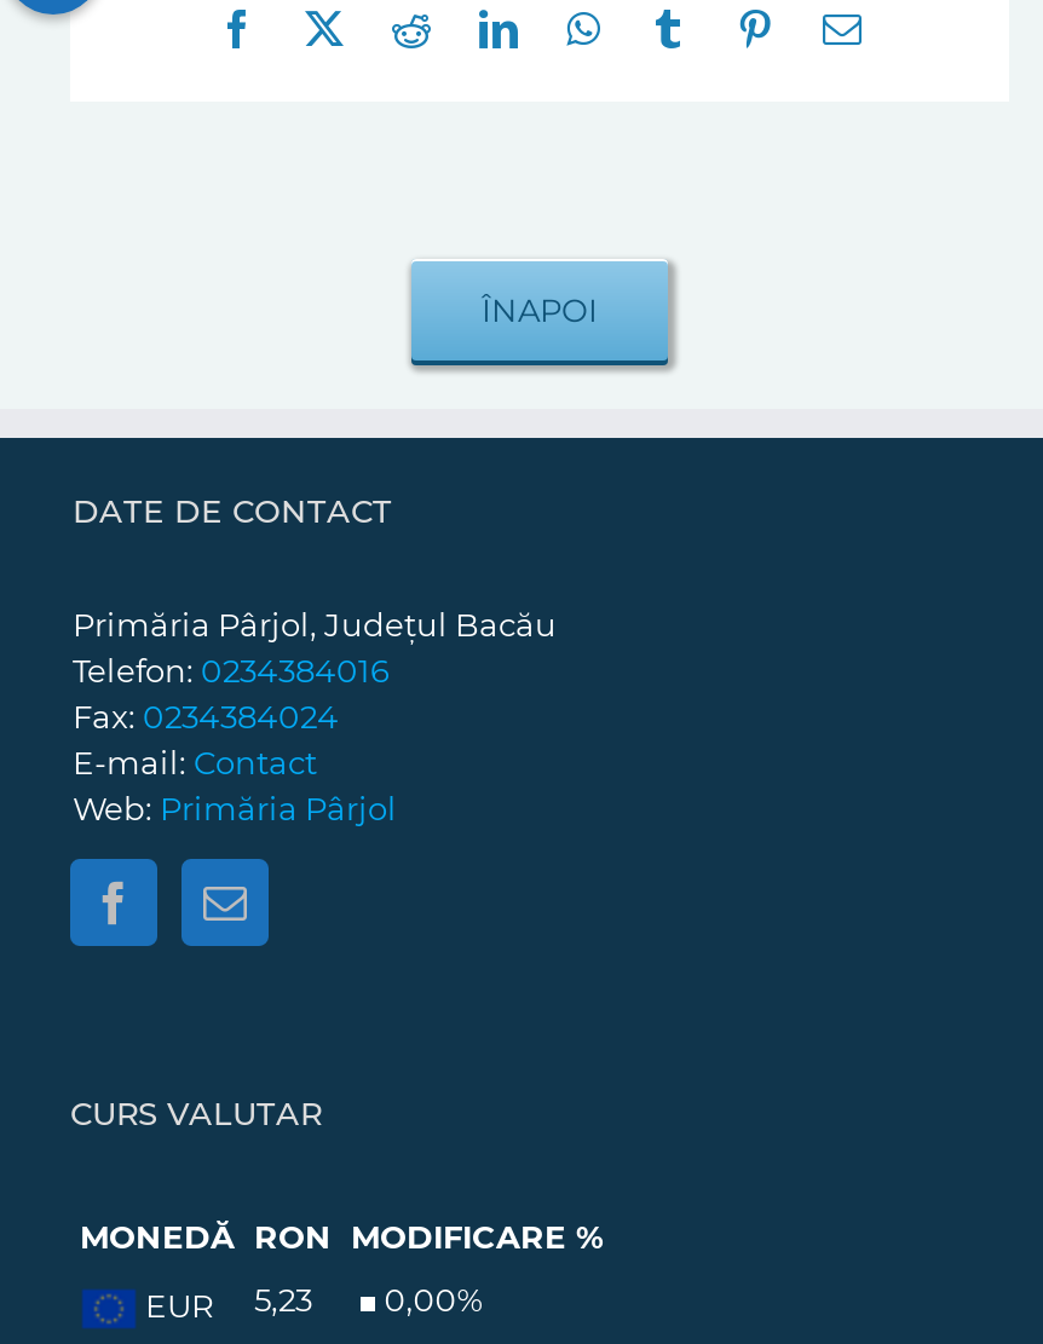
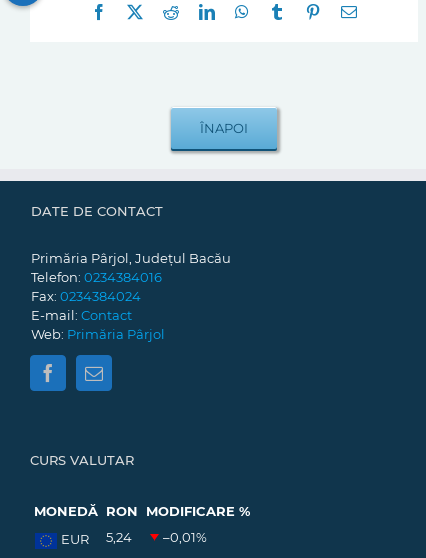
- 5,23
+ 5,24

- 0,00%
+ –0,01%
